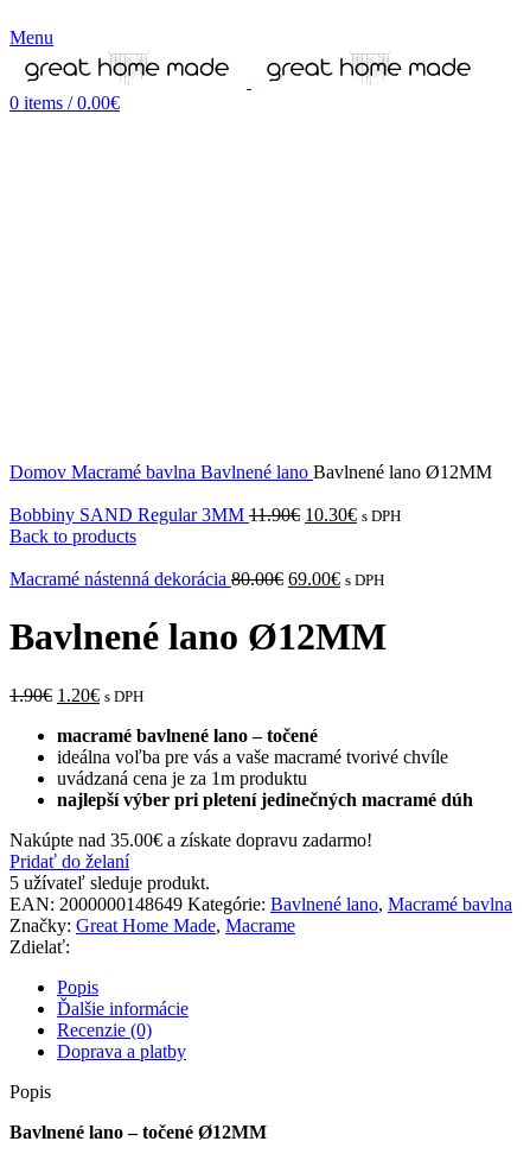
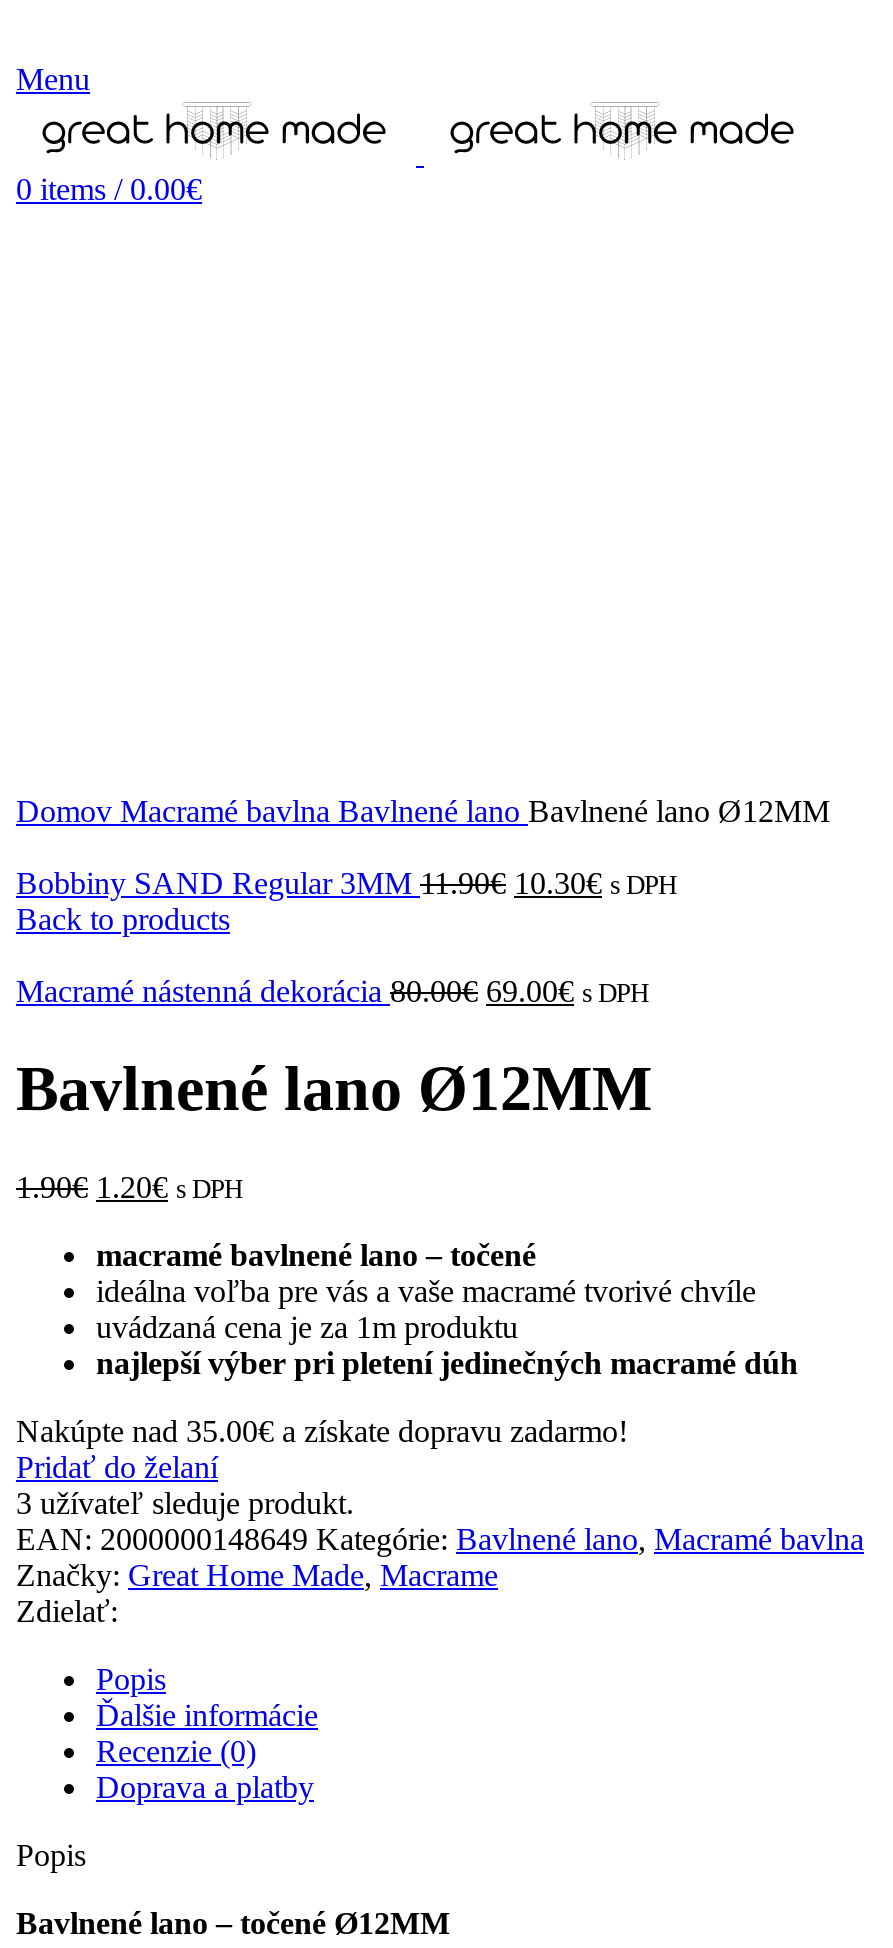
- 5 užívateľ sleduje produkt.
+ 3 užívateľ sleduje produkt.
